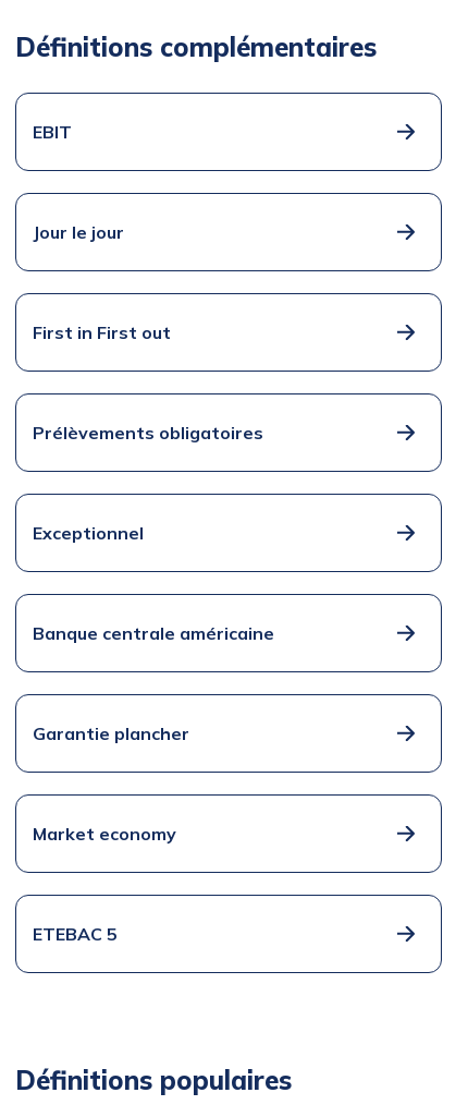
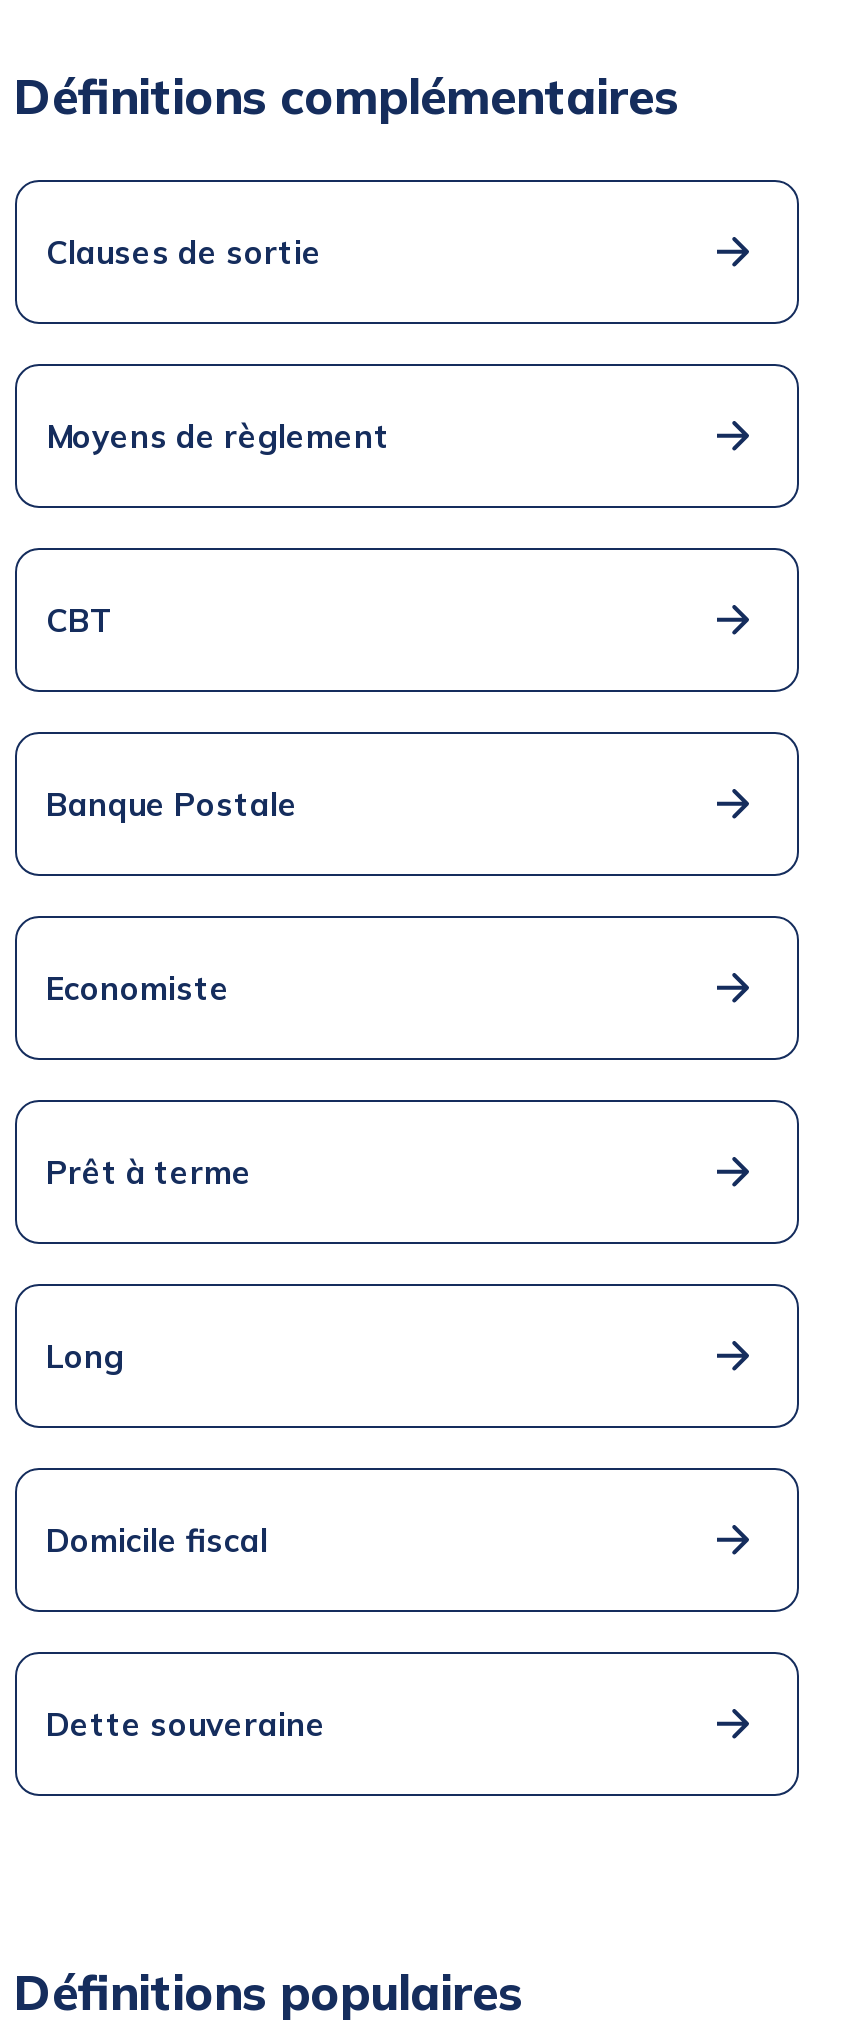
- EBIT
+ Clauses de sortie

- Jour le jour
+ Moyens de règlement

- First in First out
+ CBT

- Prélèvements obligatoires
+ Banque Postale

- Exceptionnel
+ Economiste

- Banque centrale américaine
+ Prêt à terme

- Garantie plancher
+ Long

- Market economy
+ Domicile fiscal

- ETEBAC 5
+ Dette souveraine
